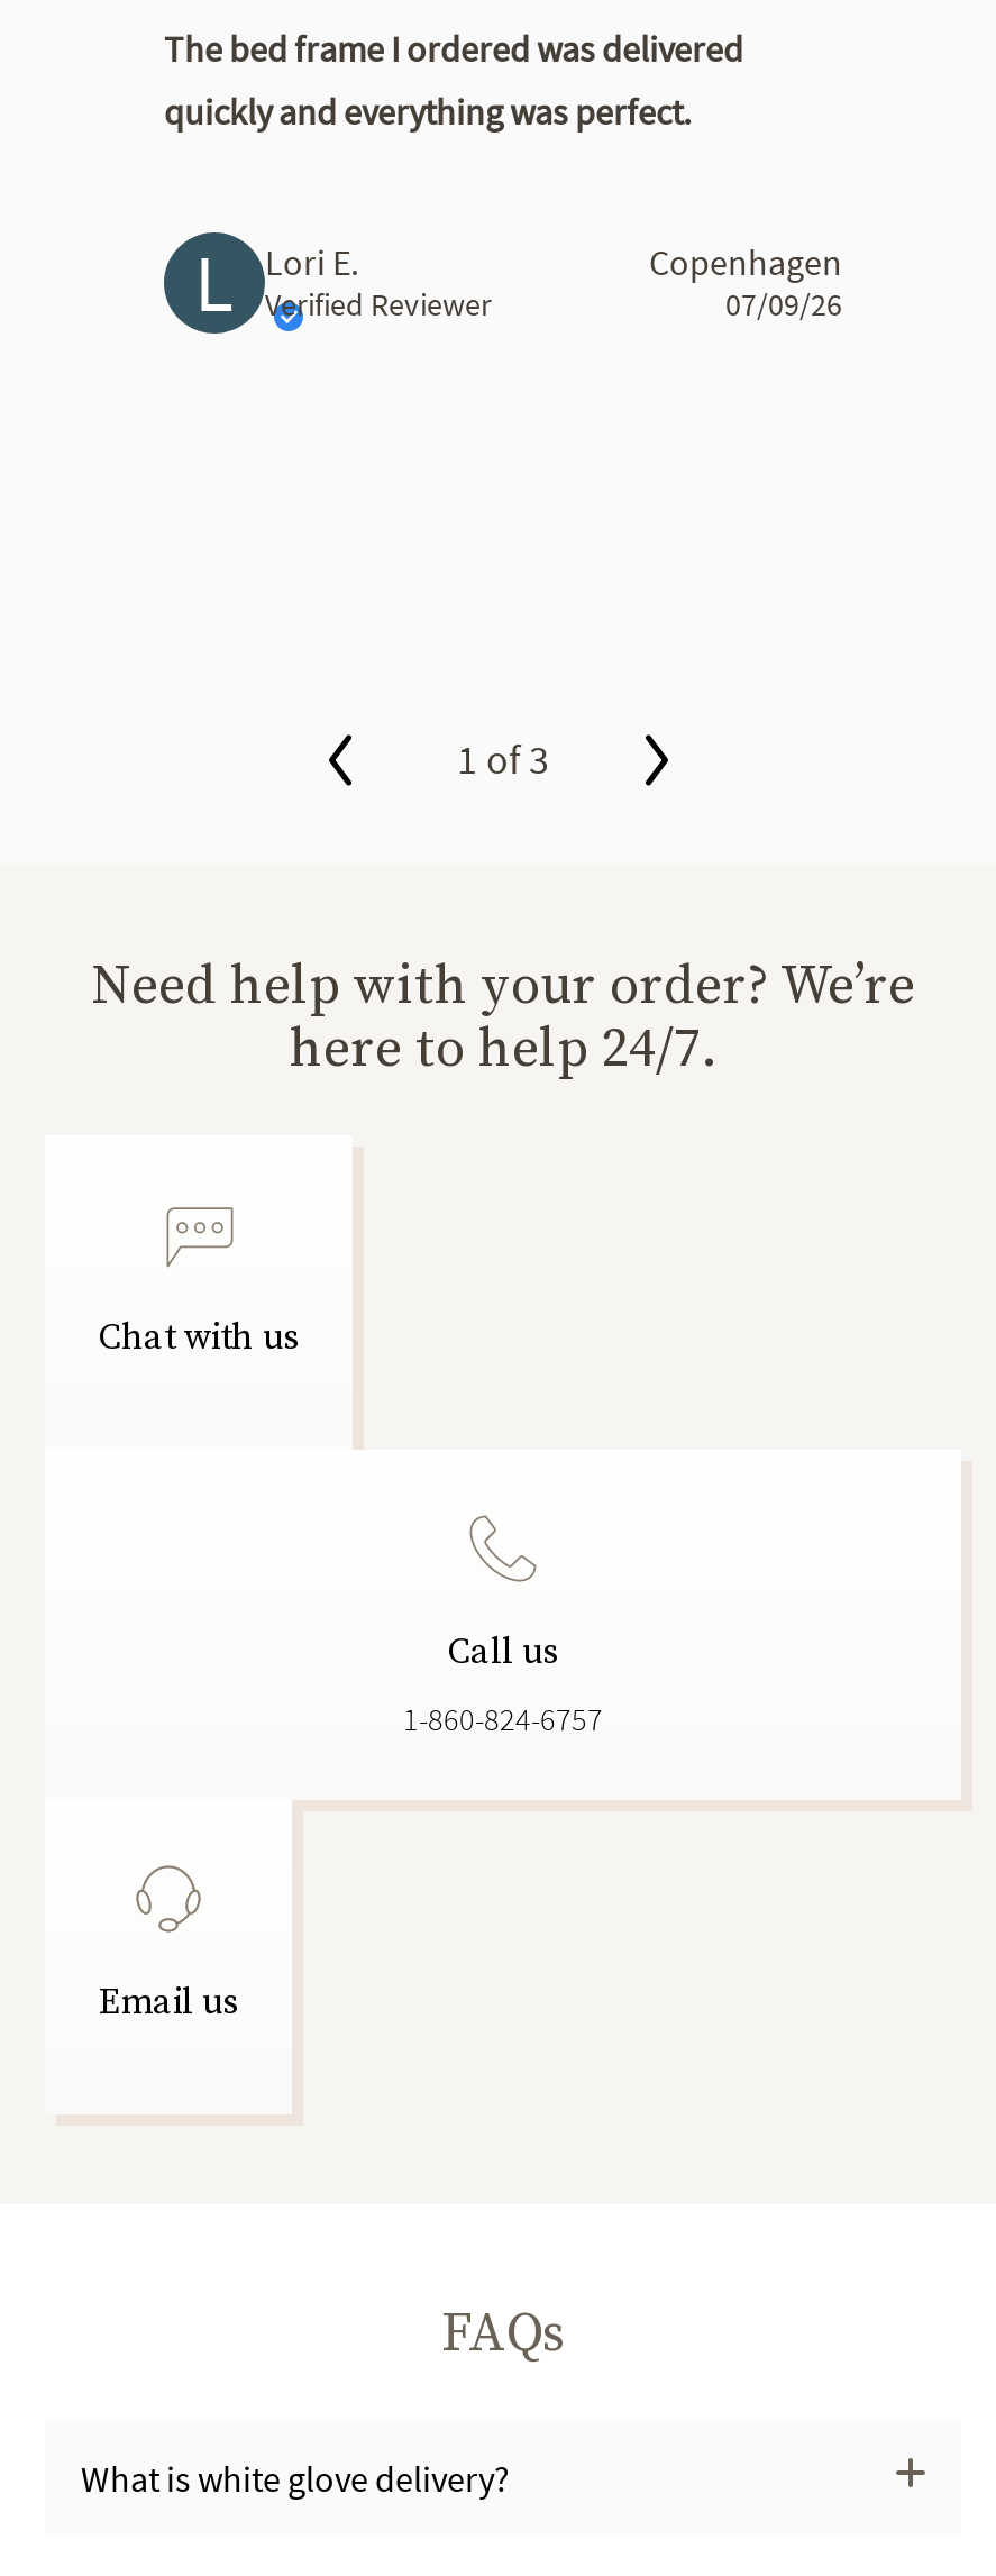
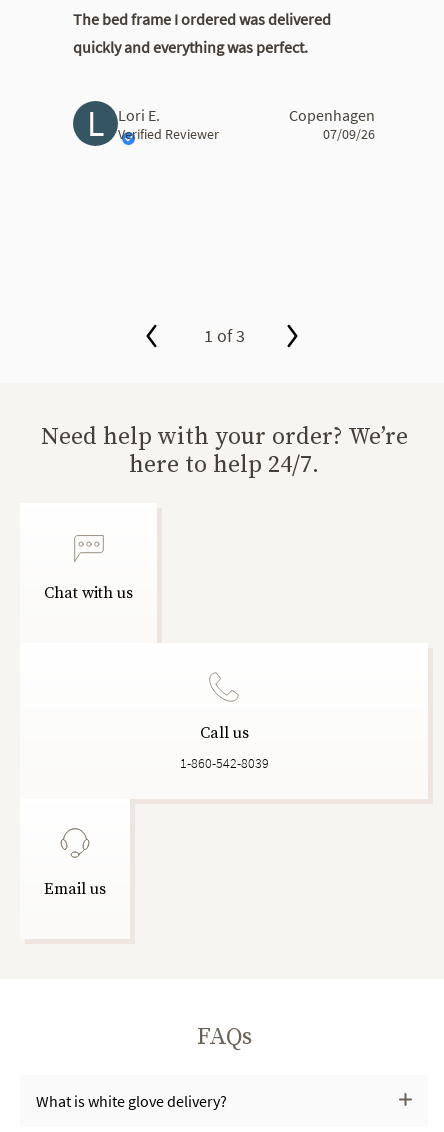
- 1-860-824-6757
+ 1-860-542-8039
